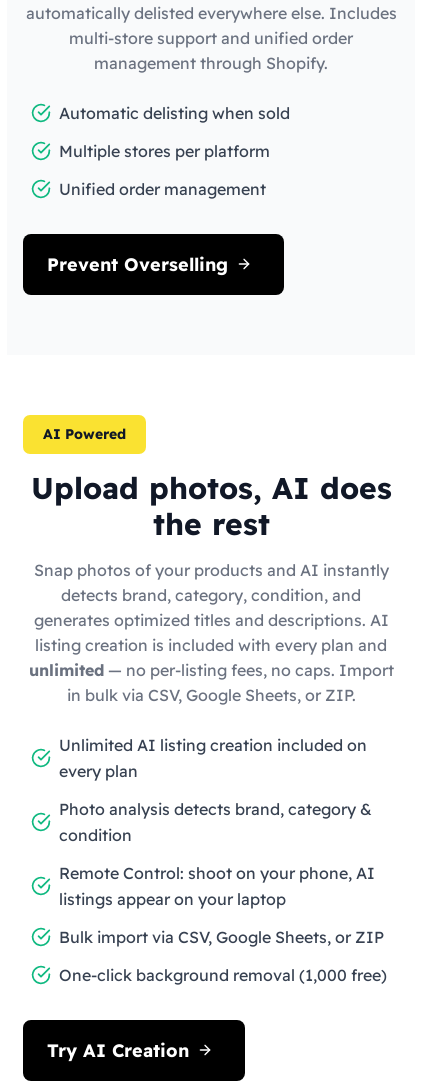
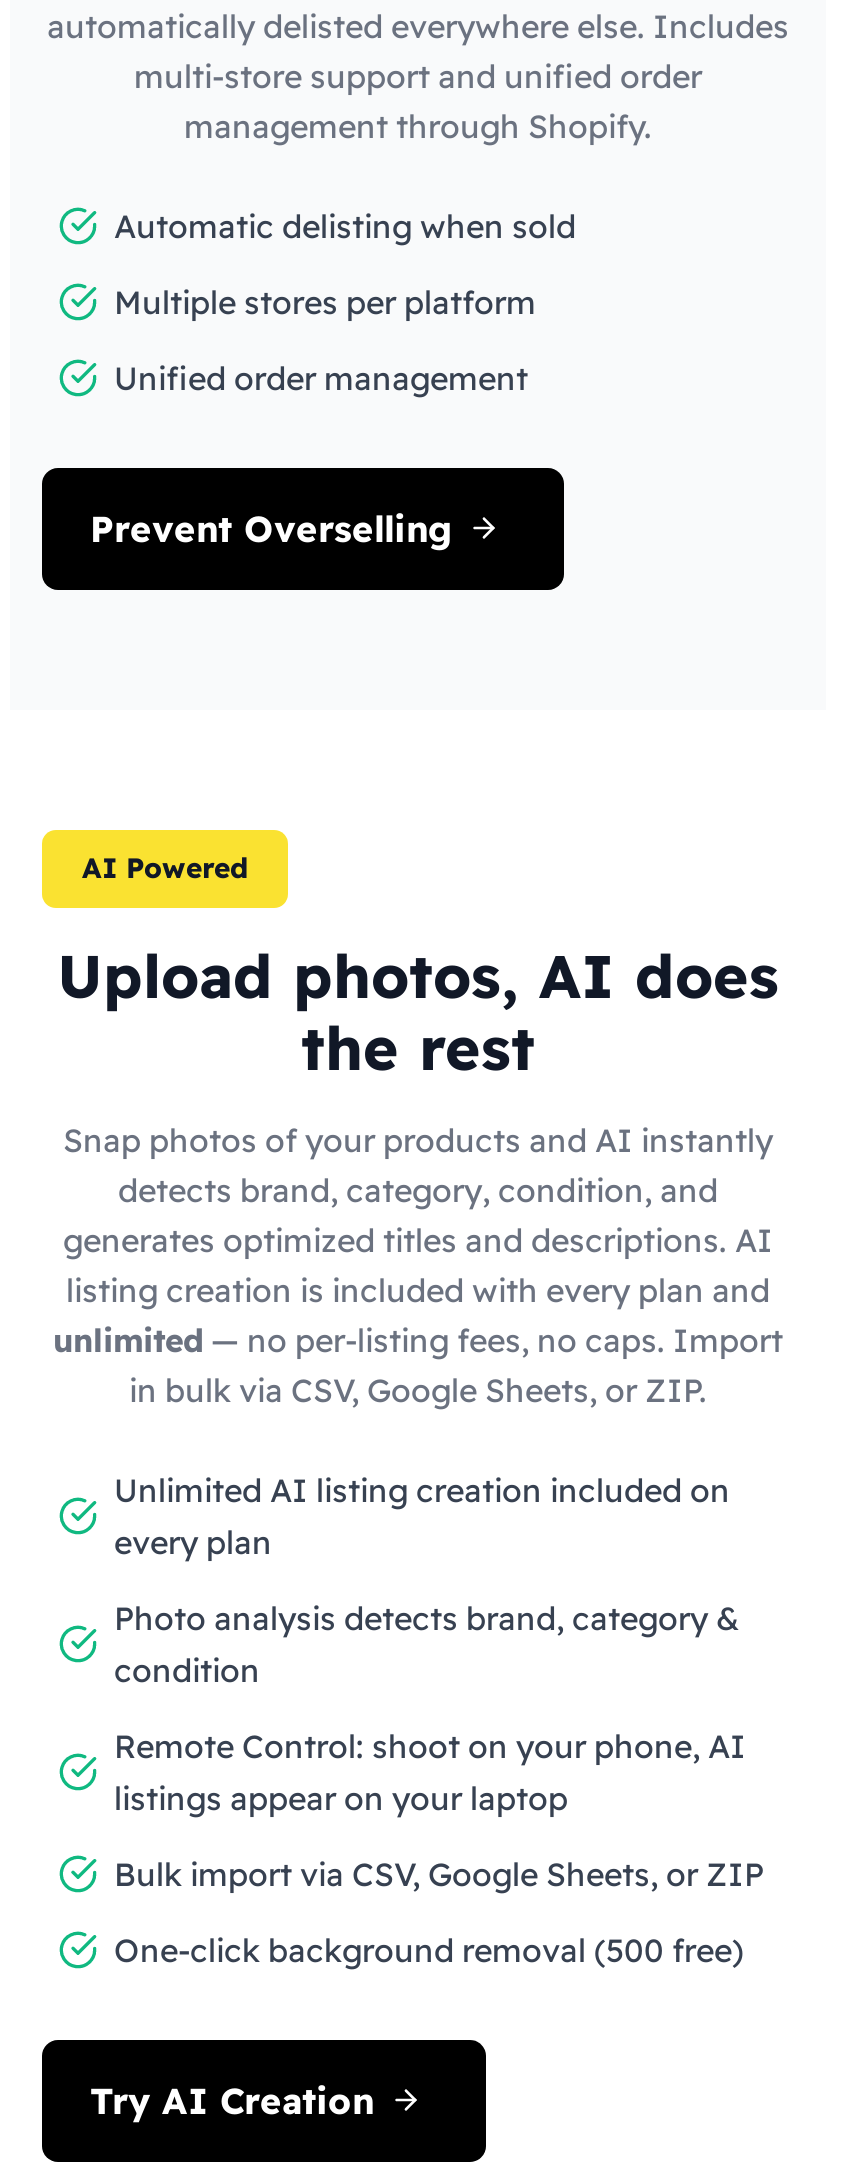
- One-click background removal (1,000 free)
+ One-click background removal (500 free)
